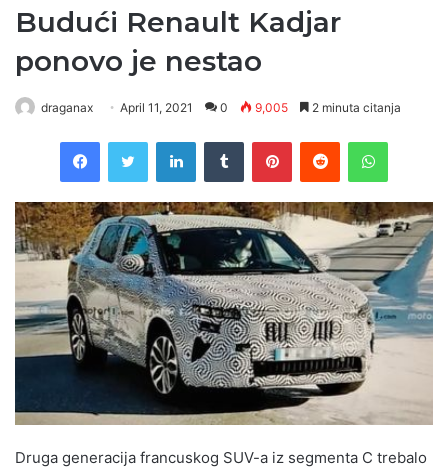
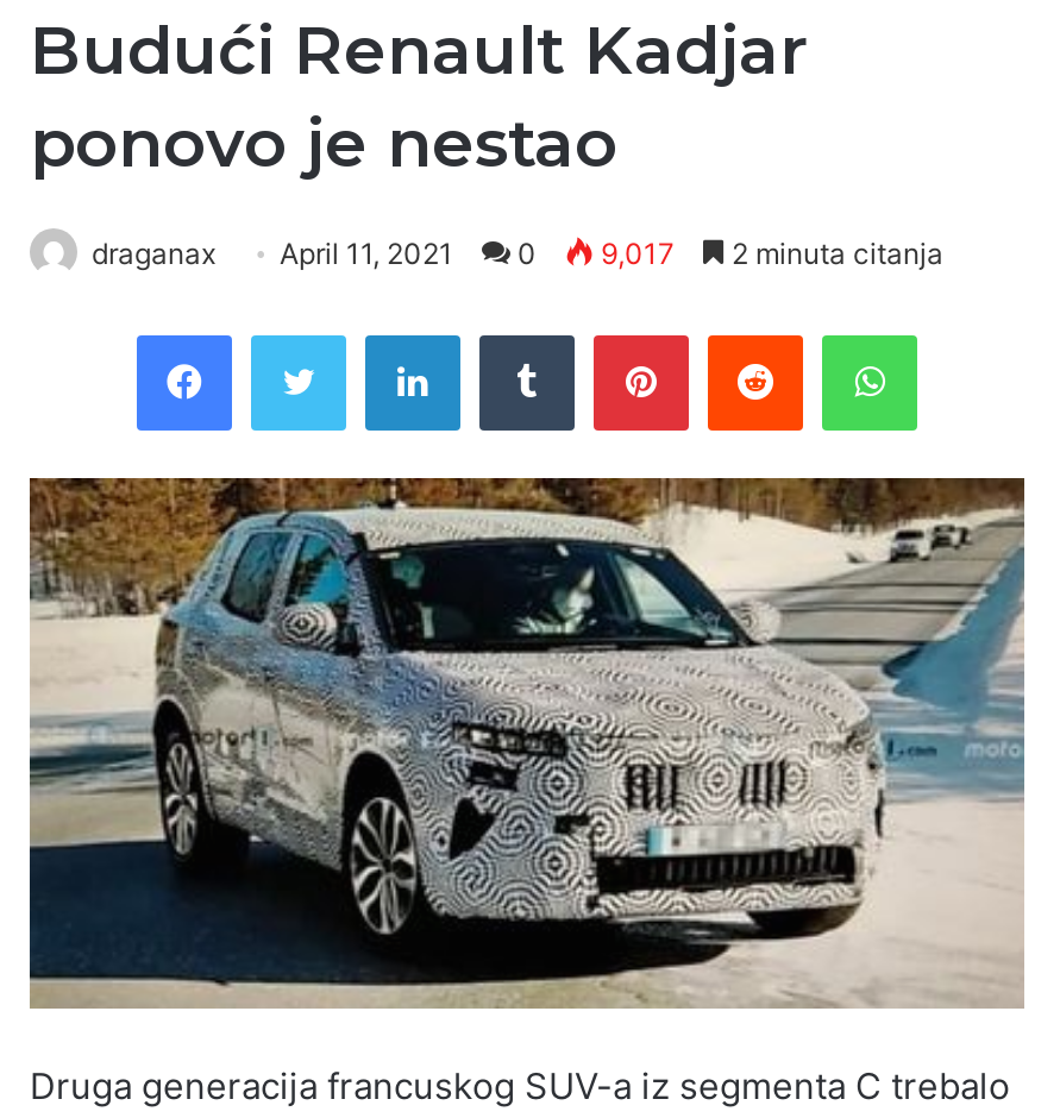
- draganax April 11, 2021 0 9,005 2 minuta citanja
+ draganax April 11, 2021 0 9,017 2 minuta citanja
